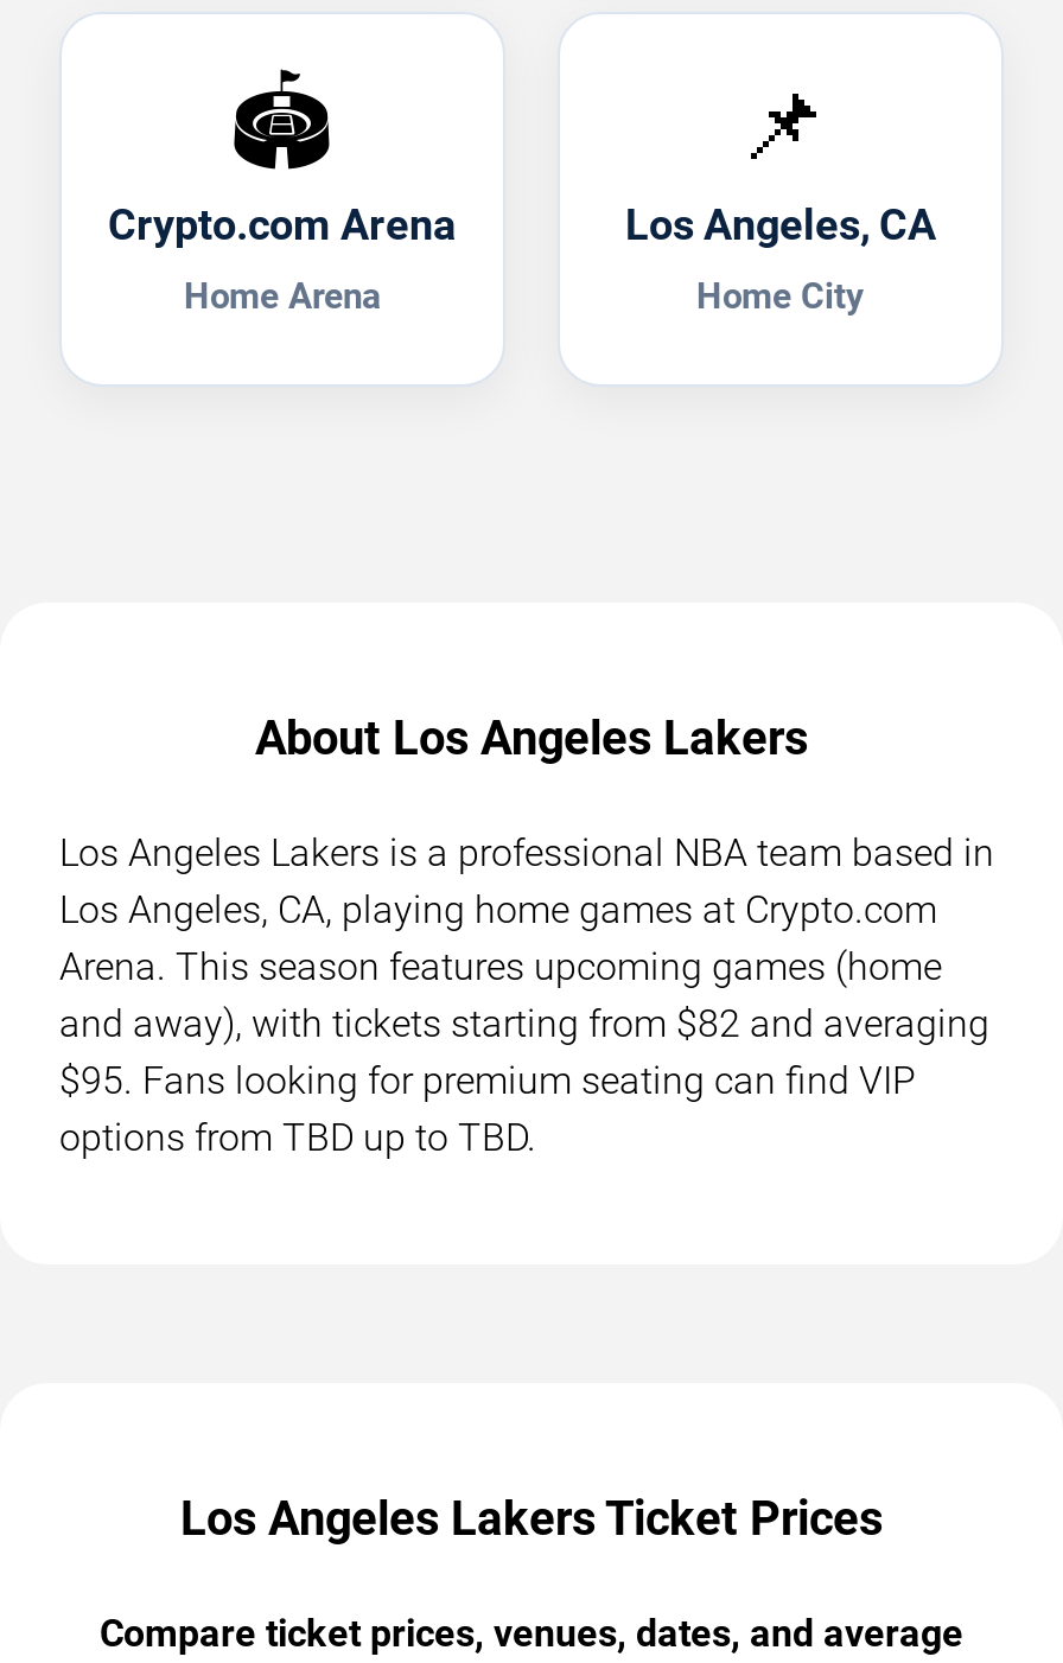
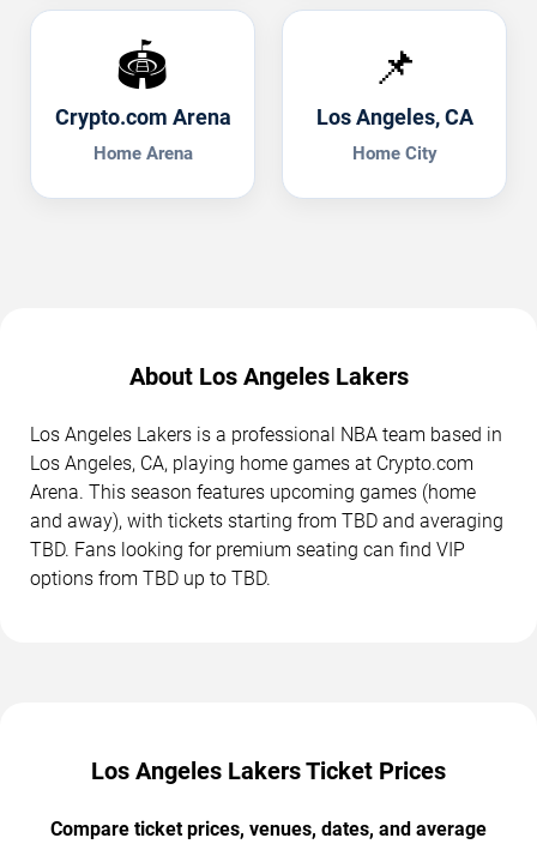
- and away), with tickets starting from $82 and averaging
+ and away), with tickets starting from TBD and averaging

- $95. Fans looking for premium seating can find VIP
+ TBD. Fans looking for premium seating can find VIP
